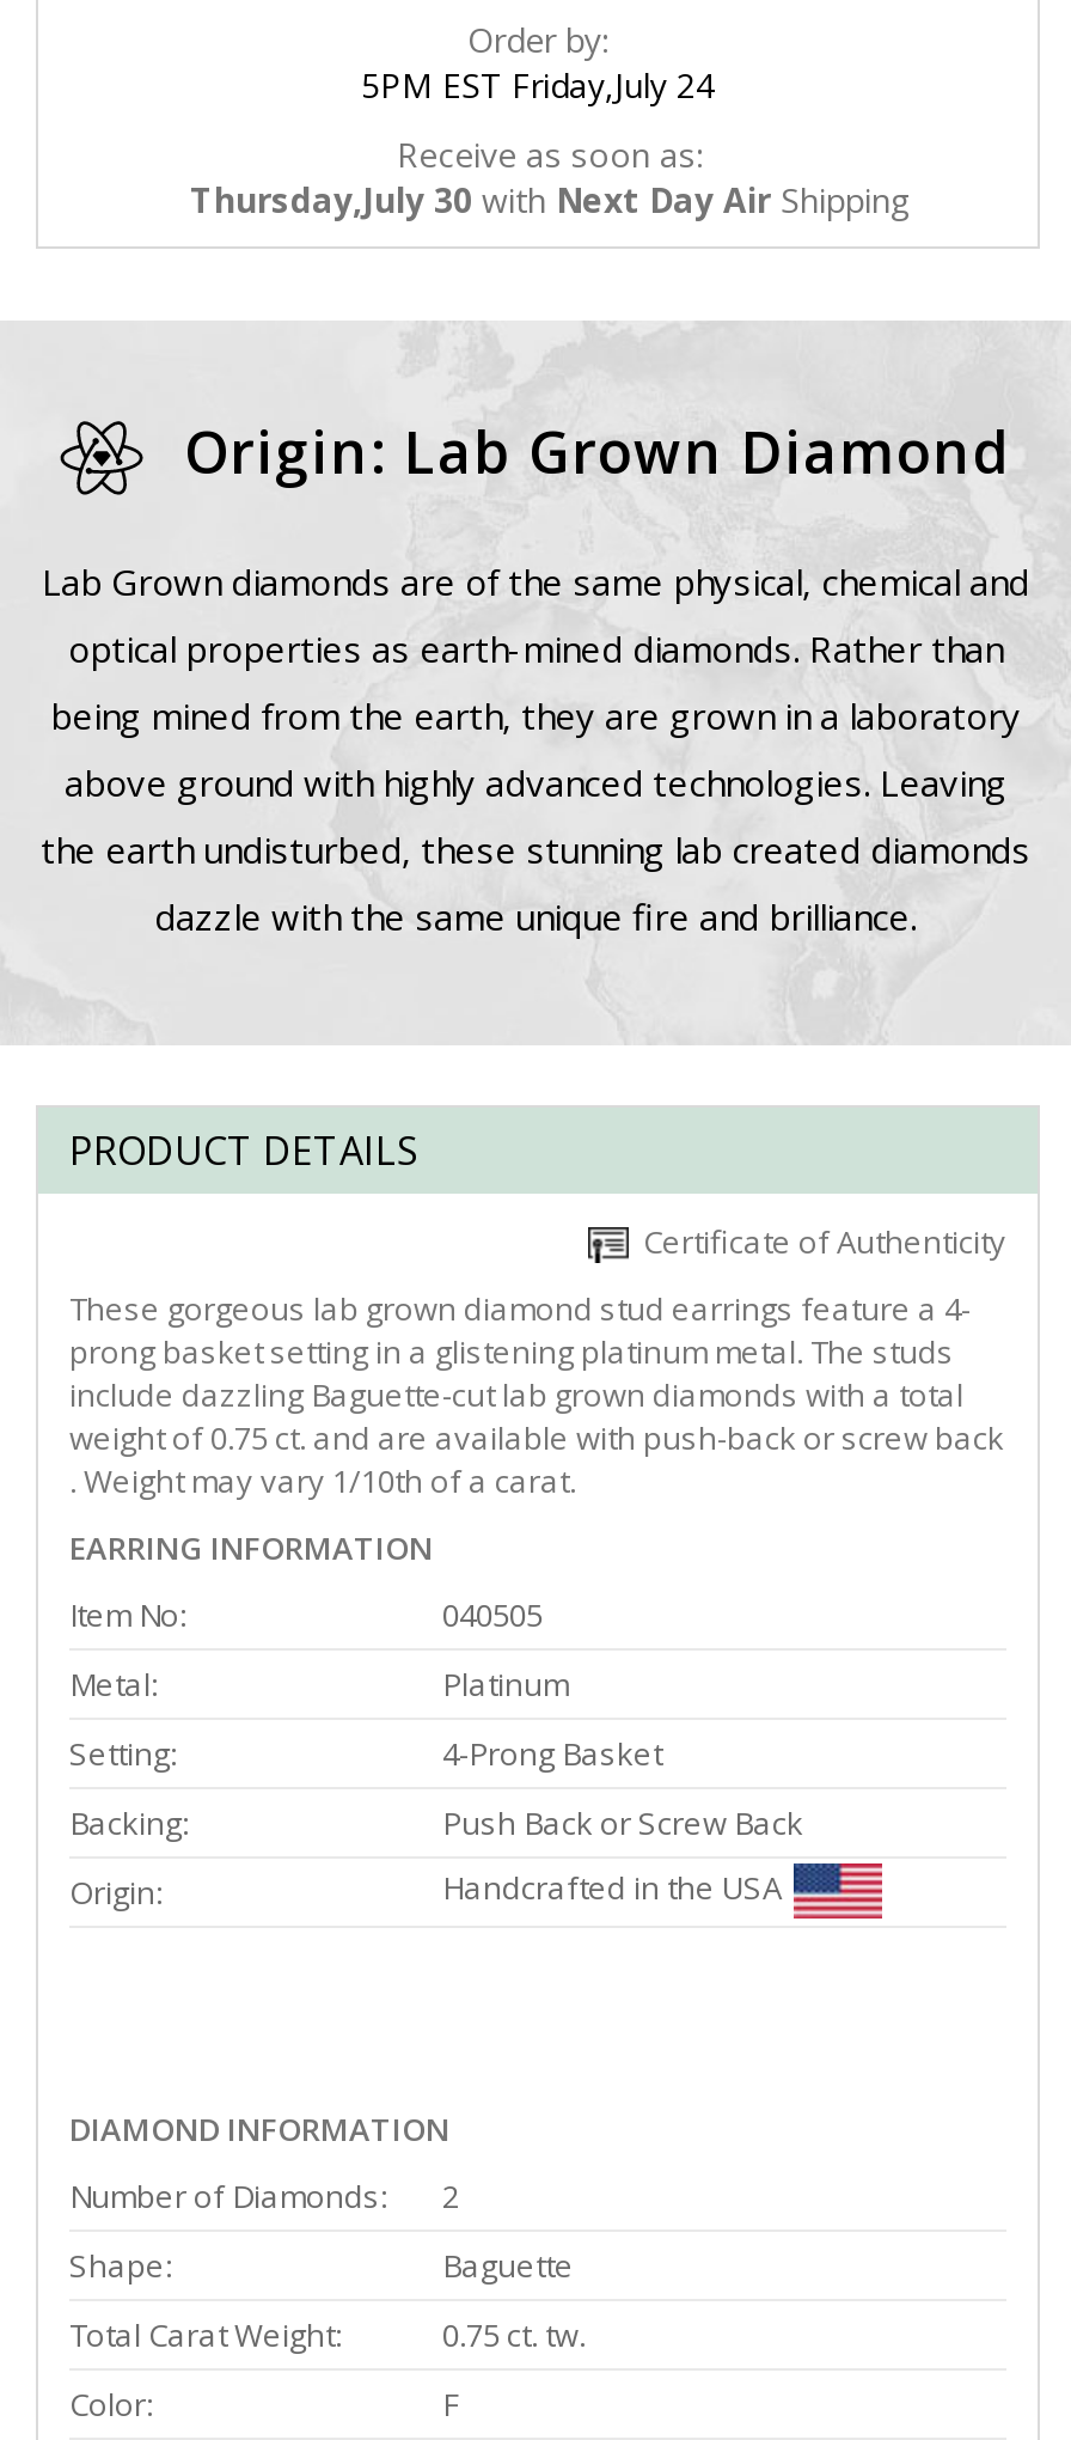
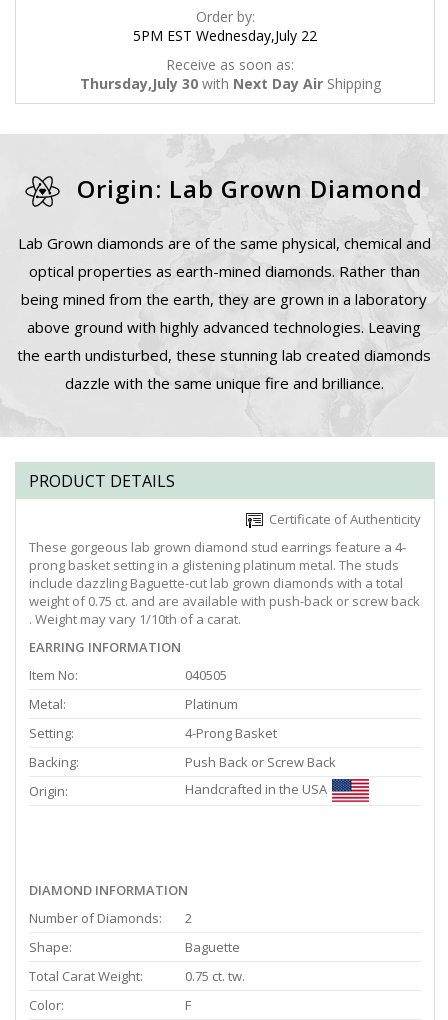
- 5PM EST Friday,July 24
+ 5PM EST Wednesday,July 22
